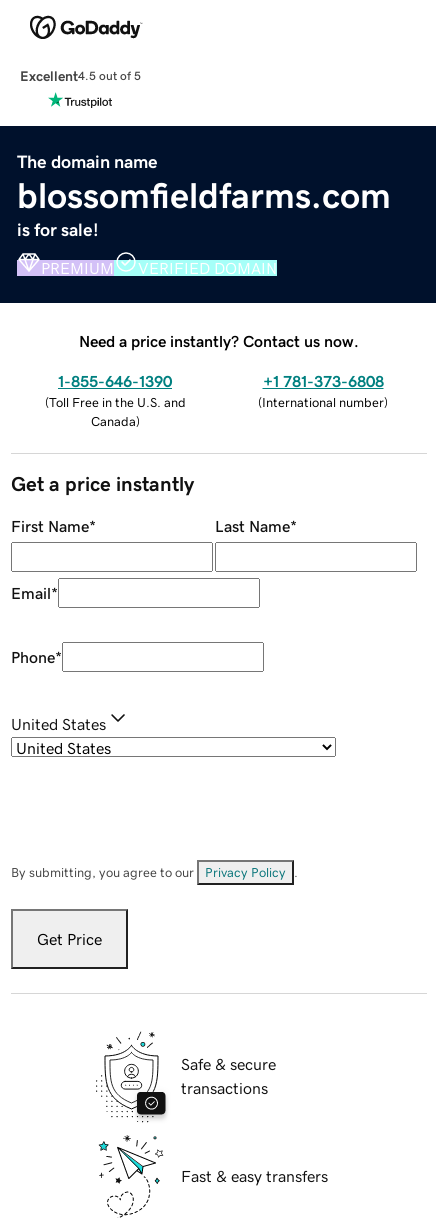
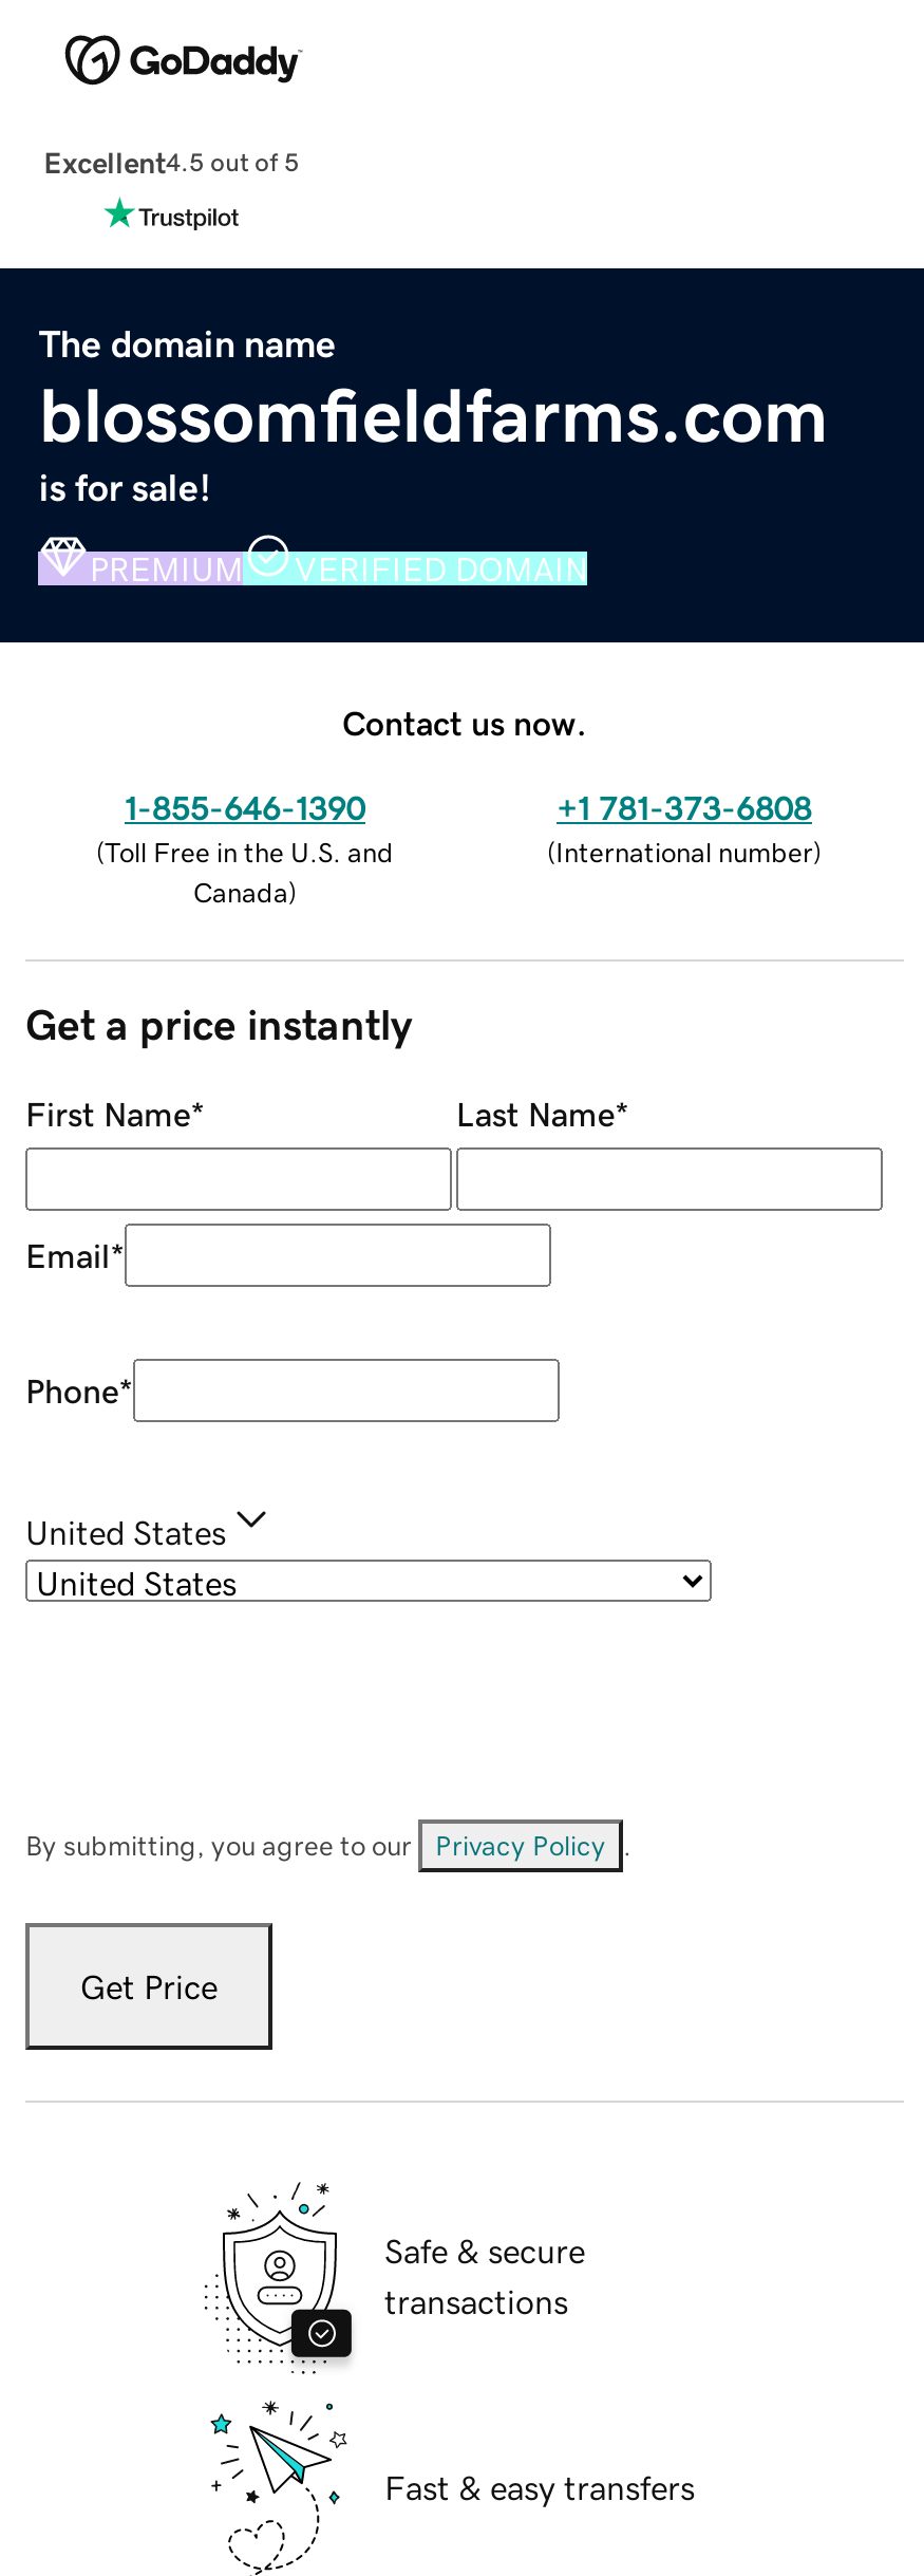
- Need a price instantly? Contact us now.
+ Contact us now.
